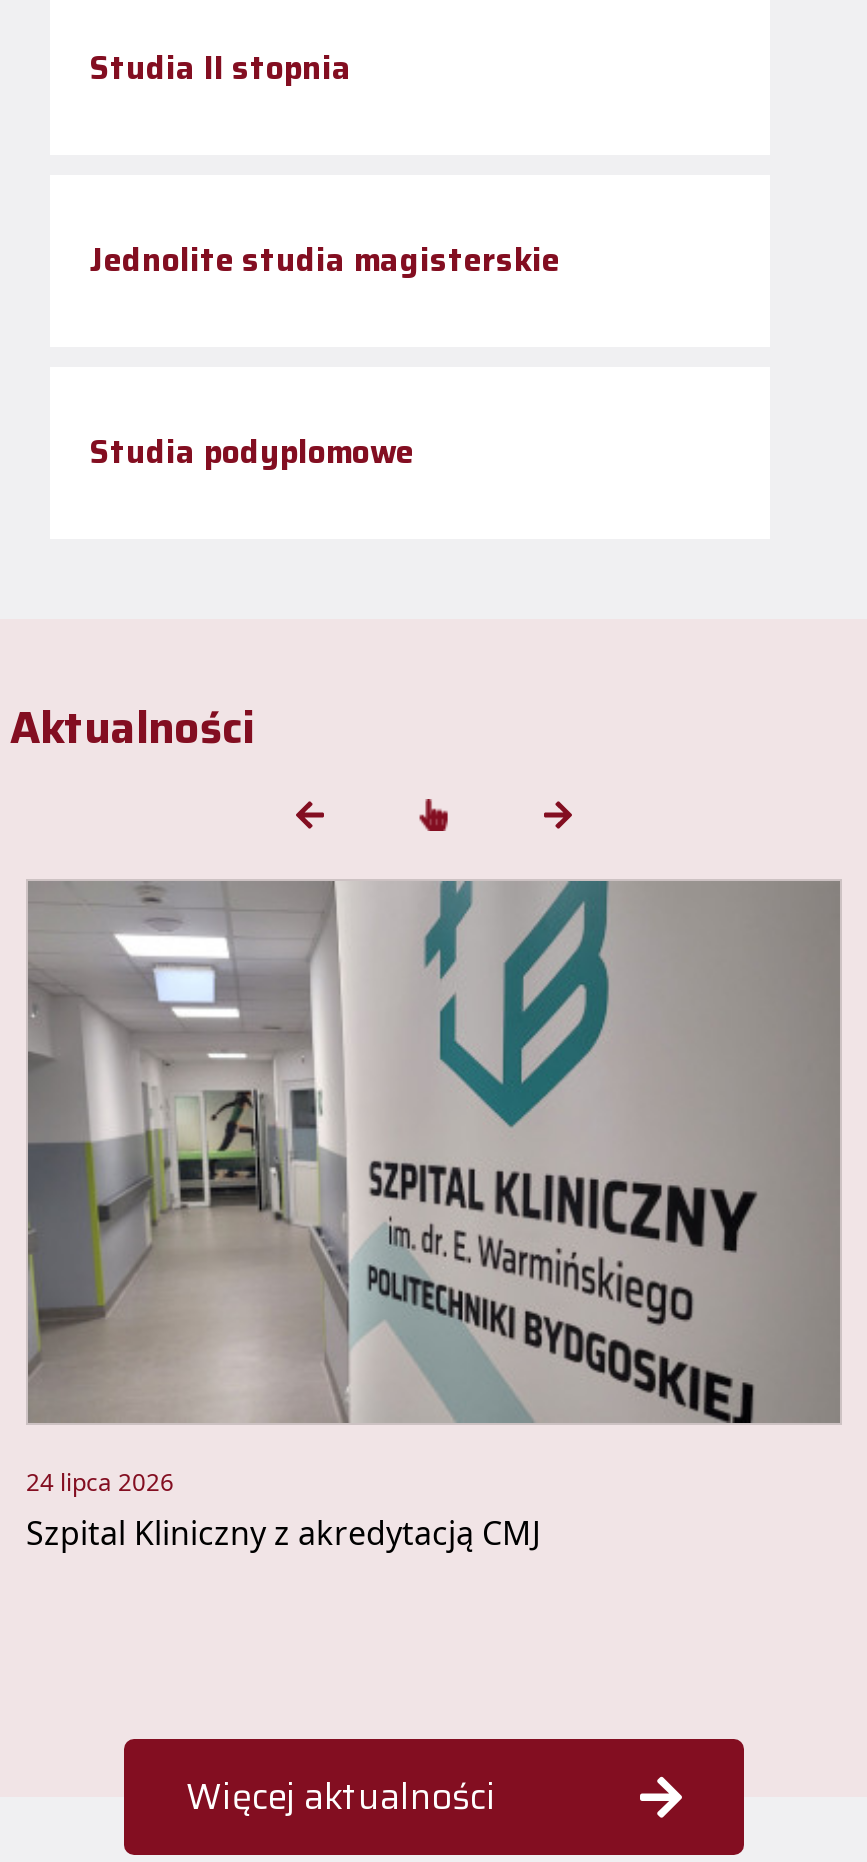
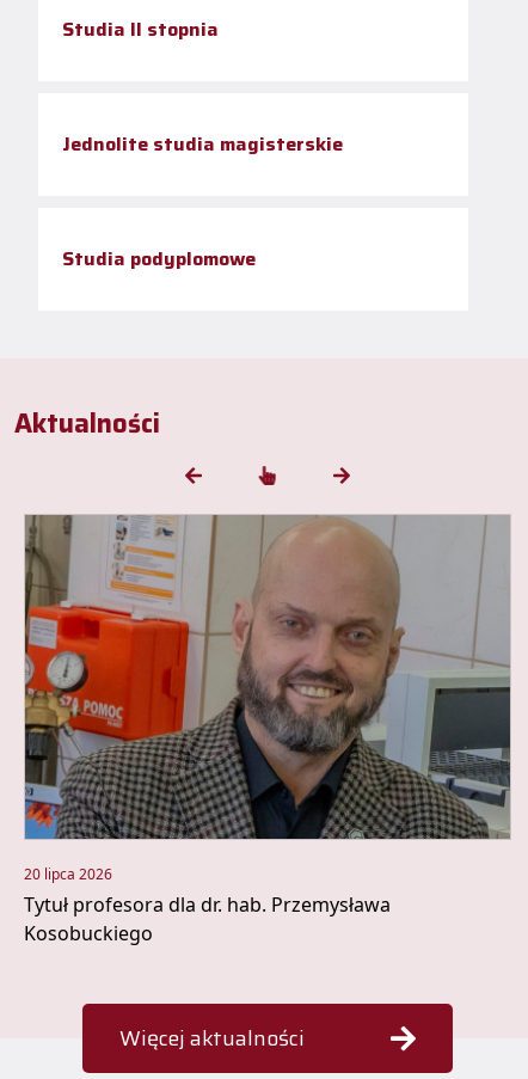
- [image]
- 24 lipca 2026
- Szpital Kliniczny z akredytacją CMJ
+ [image]
+ 20 lipca 2026
+ Tytuł profesora dla dr. hab. Przemysława
+ Kosobuckiego
